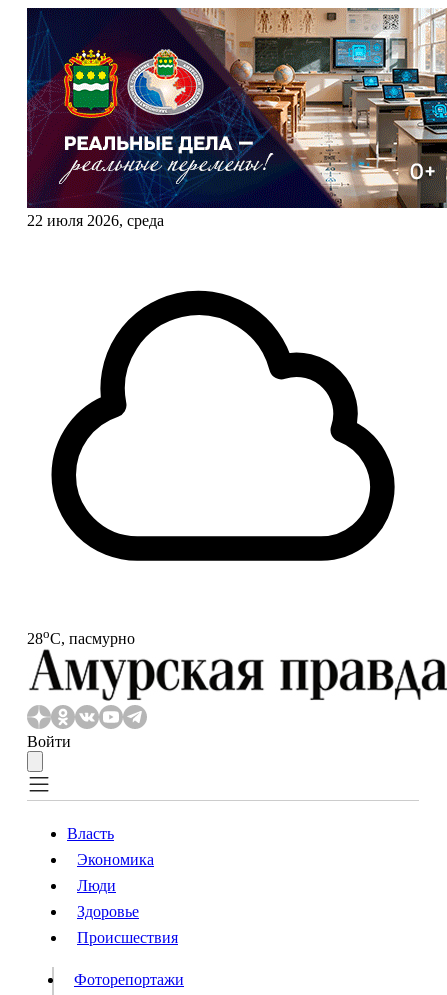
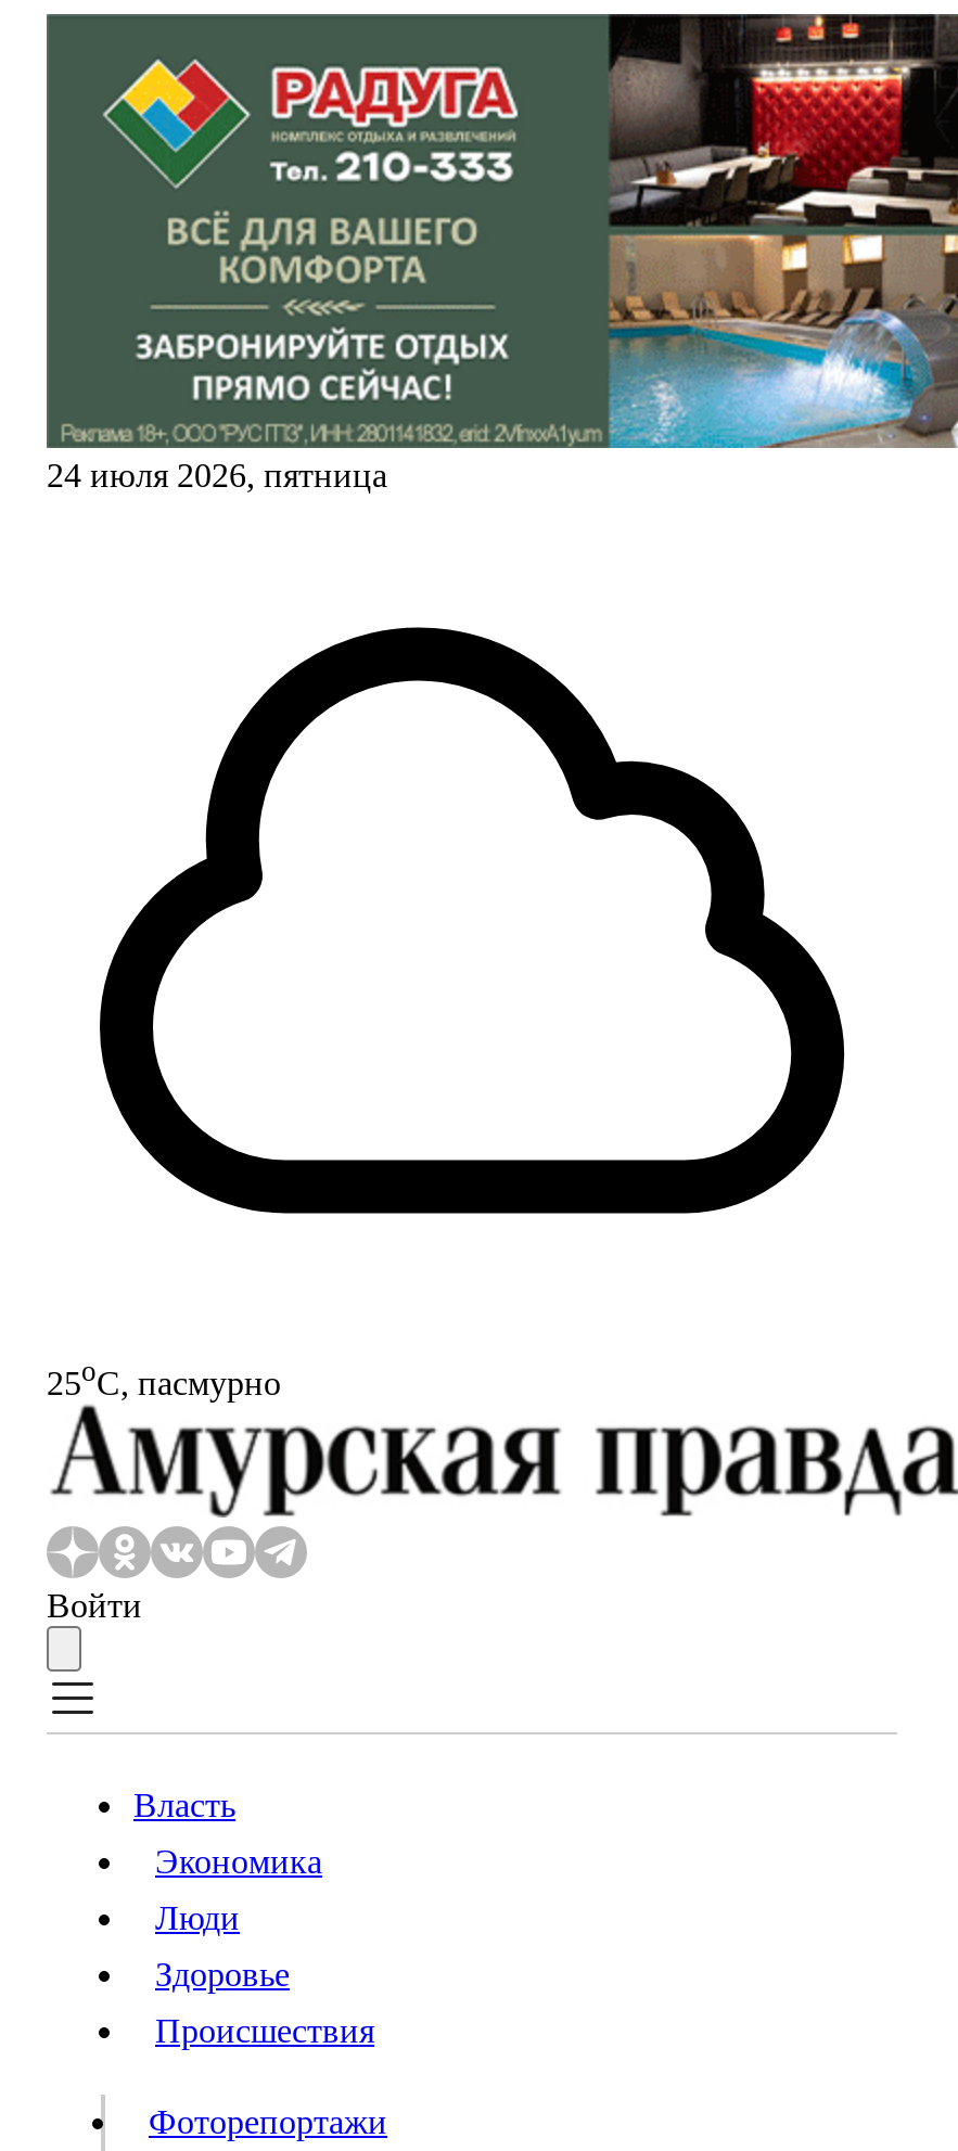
- [image]
- 22 июля 2026, среда
+ [image]
+ 24 июля 2026, пятница

- 28oС, пасмурно
+ 25oС, пасмурно
